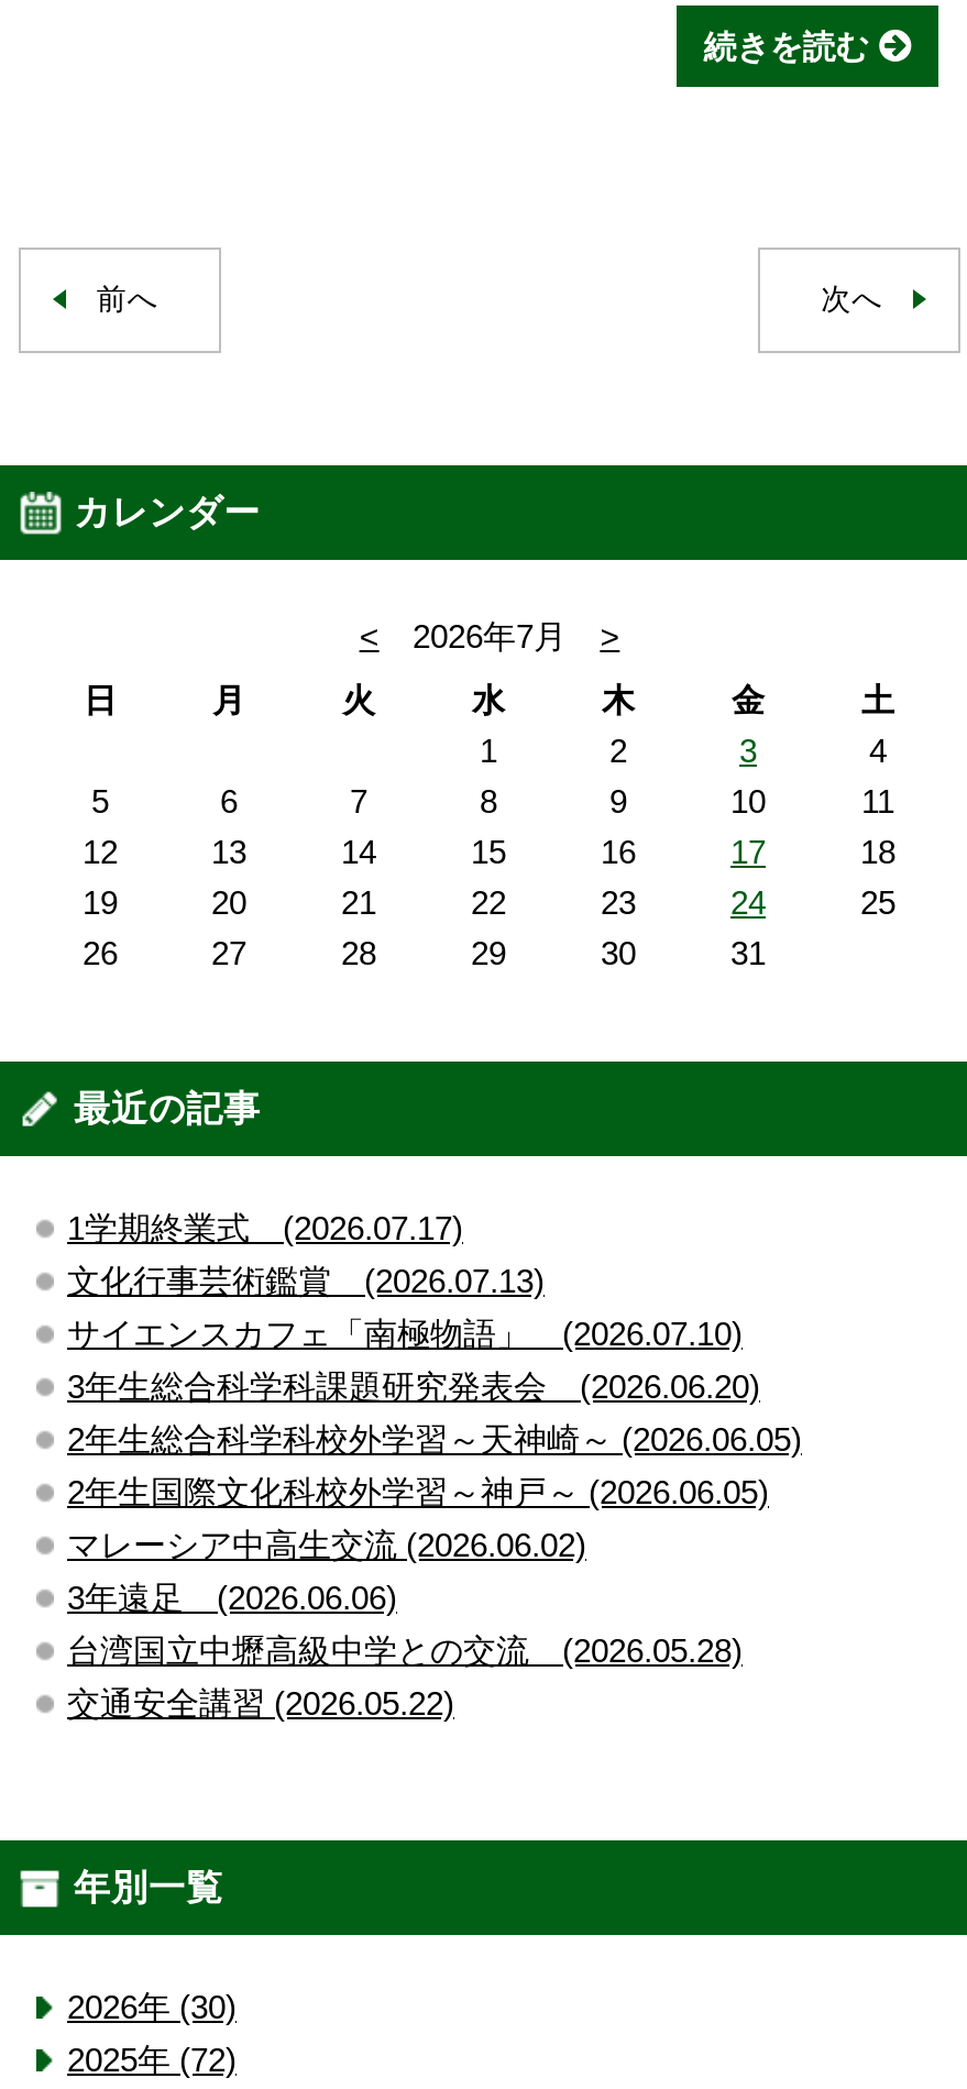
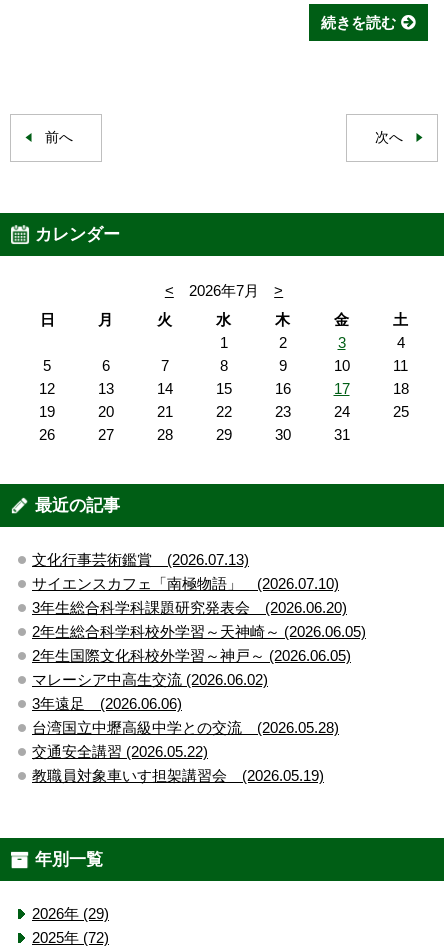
- 1学期終業式 (2026.07.17)

moved up: 文化行事芸術鑑賞 (2026.07.13) | サイエンスカフェ「南極物語」 (2026.07.10) | 3年生総合科学科課題研究発表会 (2026.06.20) | ... | 台湾国立中壢高級中学との交流 (2026.05.28) | 交通安全講習 (2026.05.22)

+ 教職員対象車いす担架講習会 (2026.05.19)

- 2026年 (30)
+ 2026年 (29)
